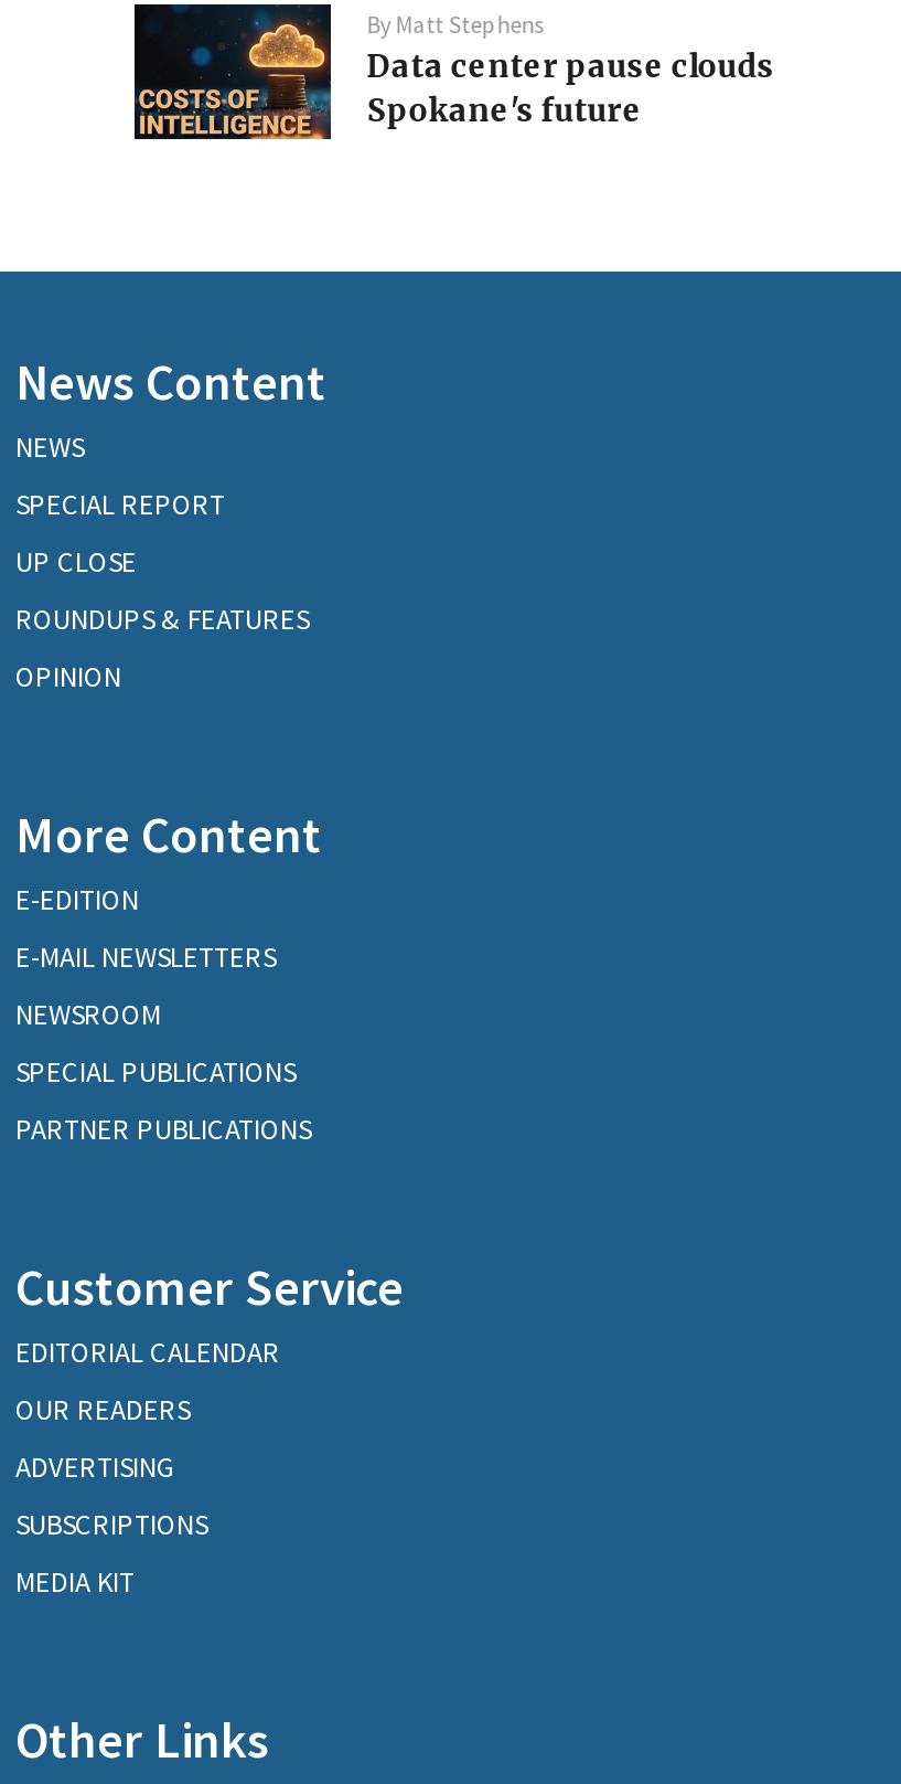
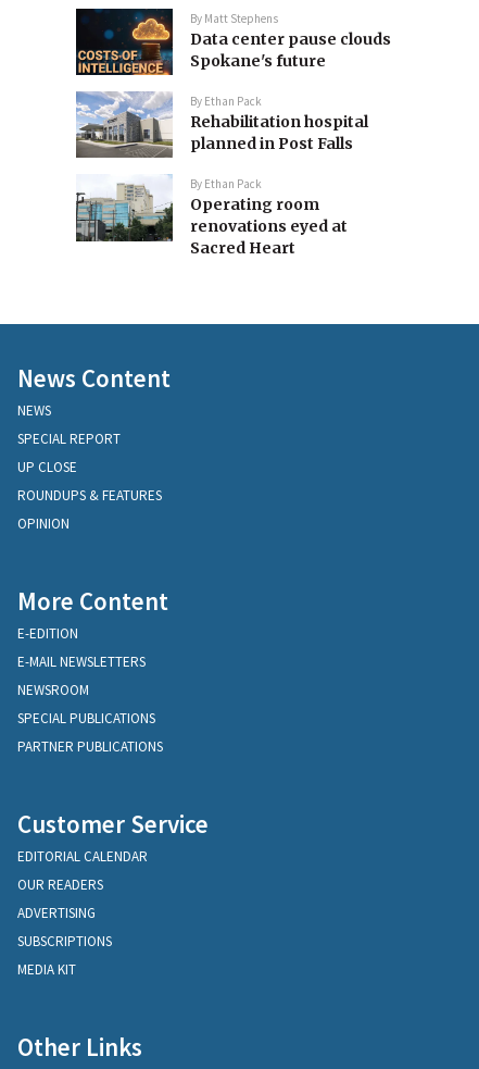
+ [image]
+ By Ethan Pack
+ Rehabilitation hospital
+ planned in Post Falls
+ By Ethan Pack
+ Operating room
+ renovations eyed at
+ Sacred Heart

+ [image]
